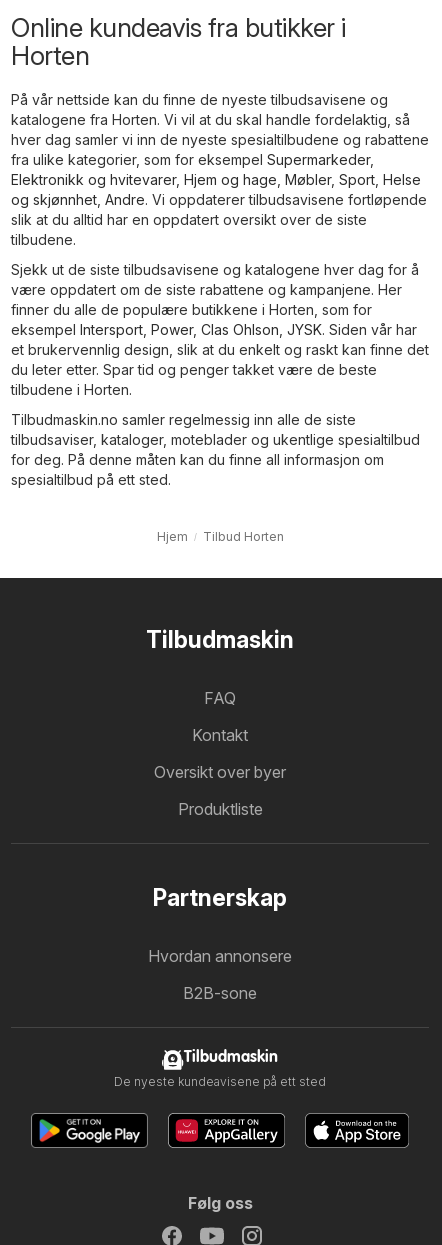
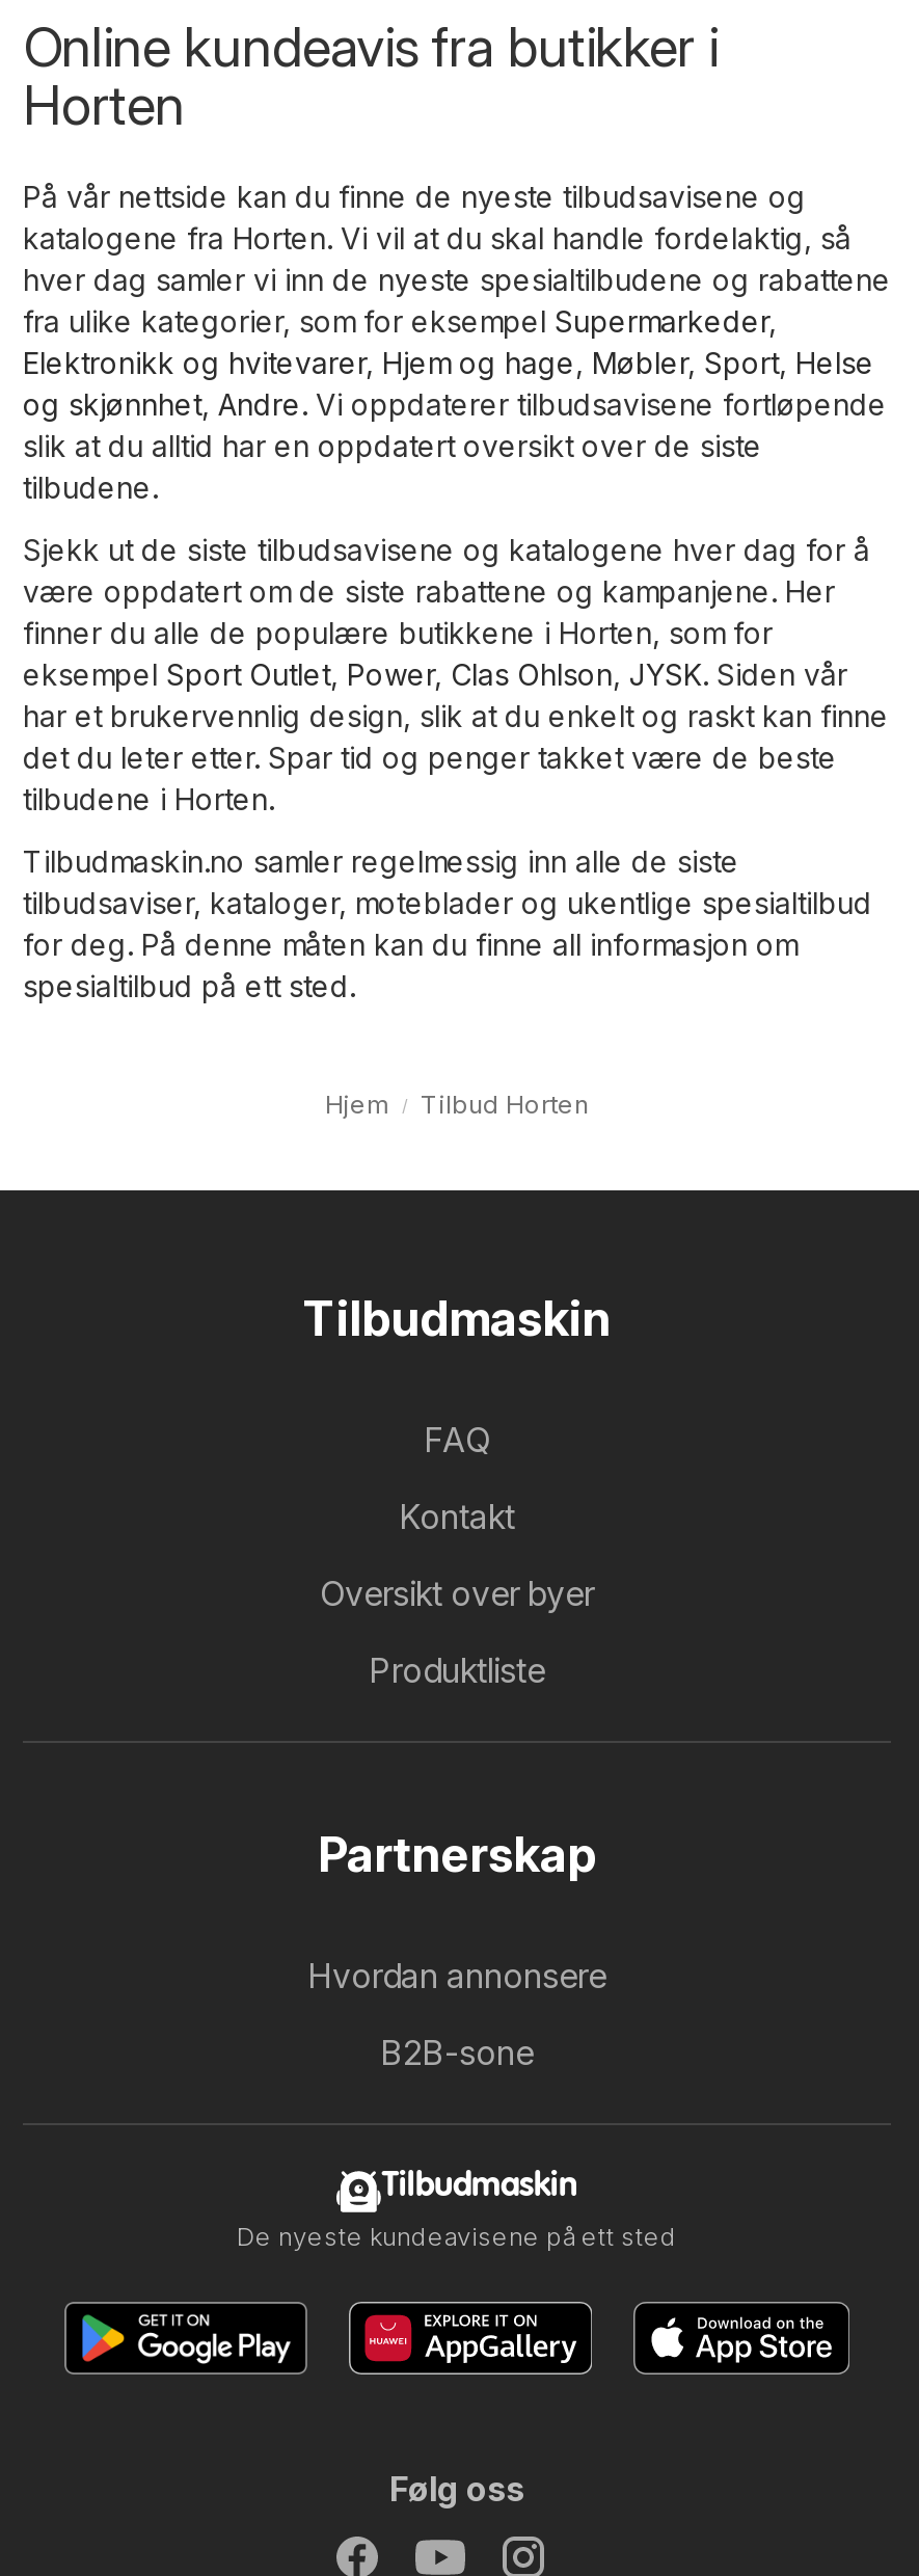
- eksempel Intersport, Power, Clas Ohlson, JYSK. Siden vår har
- et brukervennlig design, slik at du enkelt og raskt kan finne det
- du leter etter. Spar tid og penger takket være de beste
+ eksempel Sport Outlet, Power, Clas Ohlson, JYSK. Siden vår
+ har et brukervennlig design, slik at du enkelt og raskt kan finne
+ det du leter etter. Spar tid og penger takket være de beste
